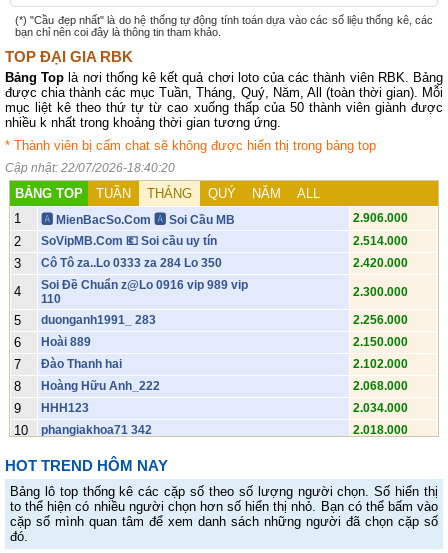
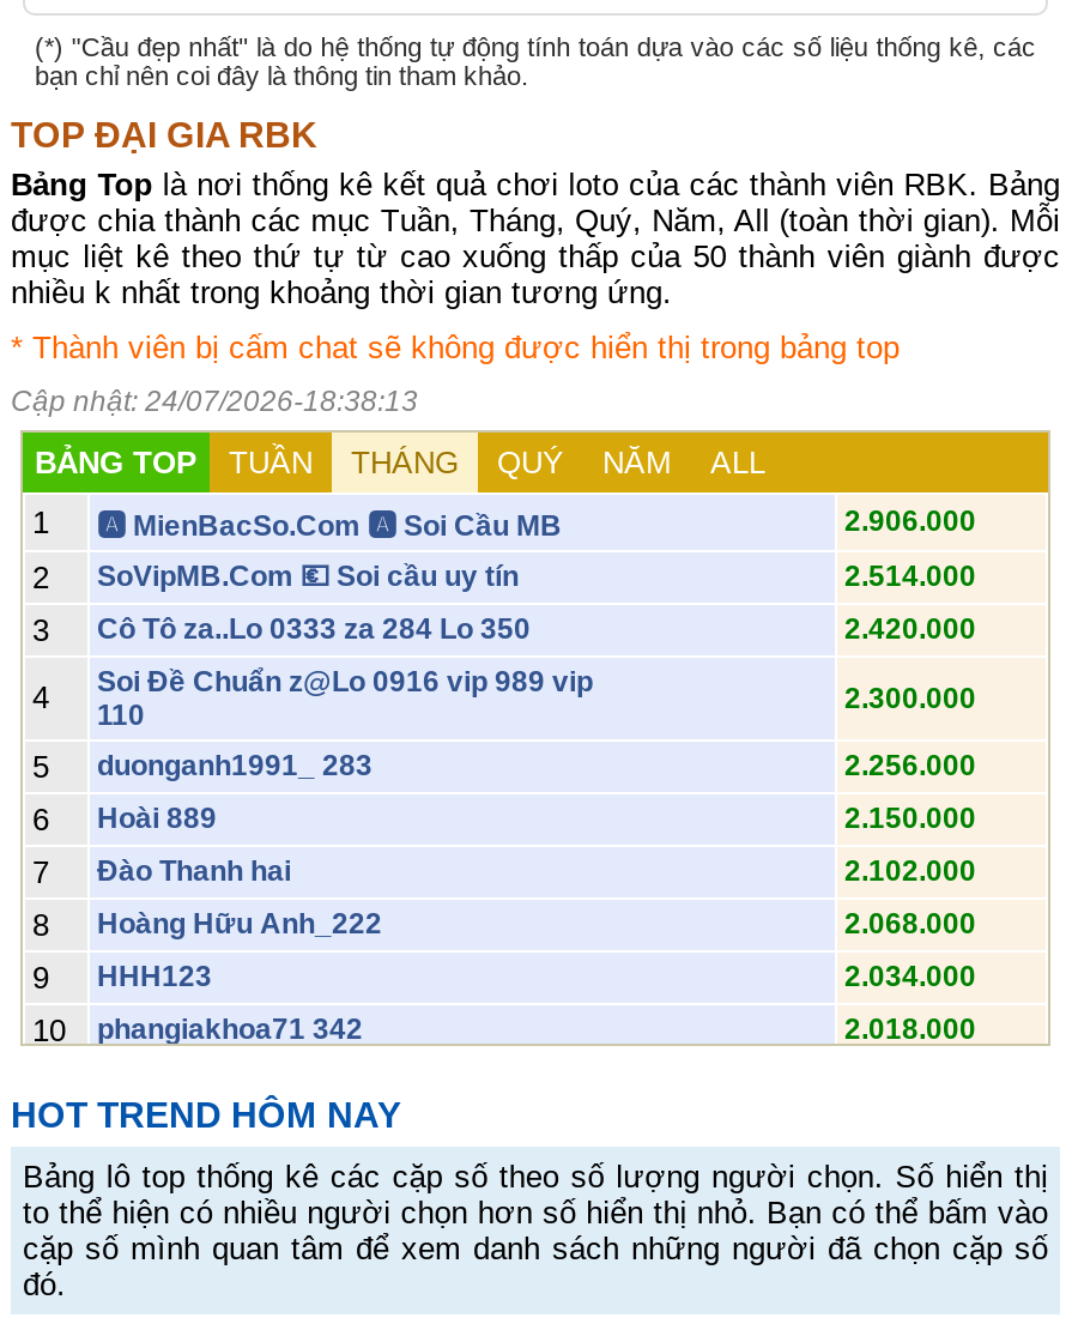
- Cập nhật: 22/07/2026-18:40:20
+ Cập nhật: 24/07/2026-18:38:13
